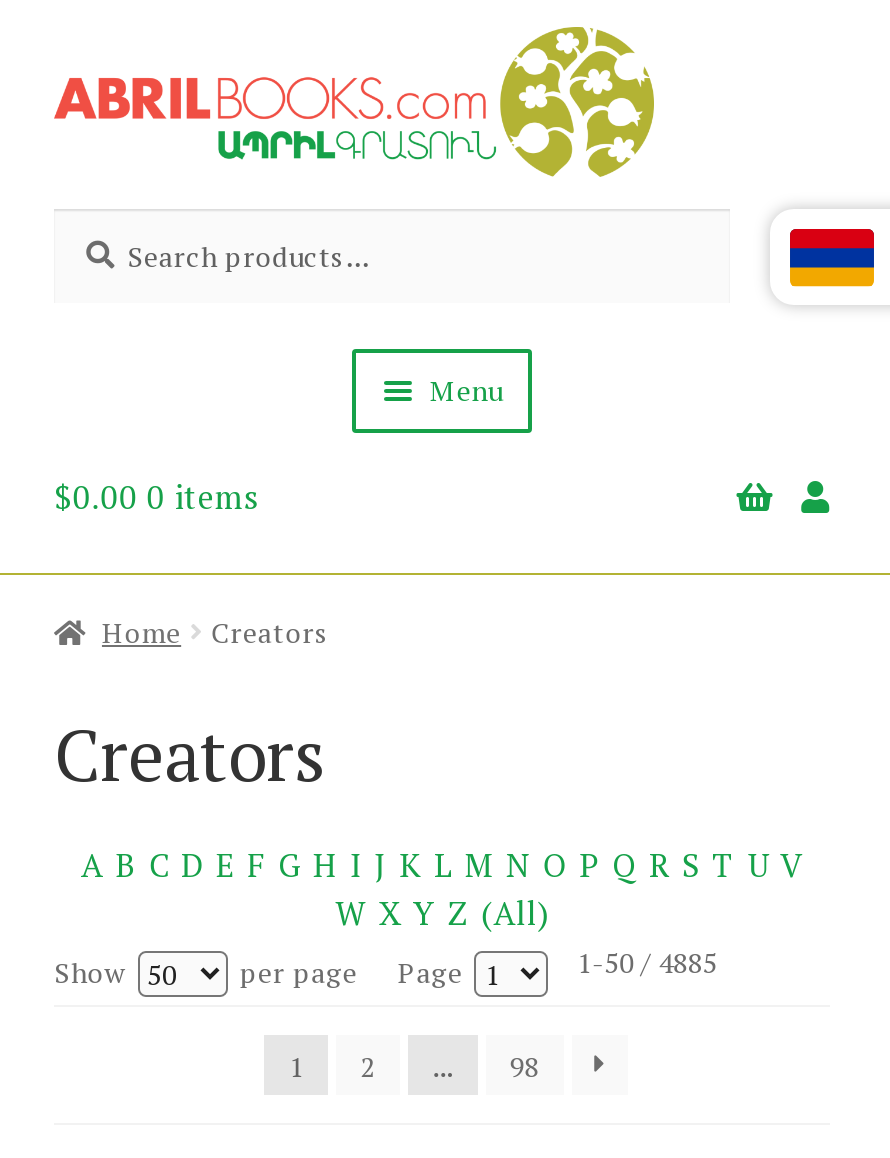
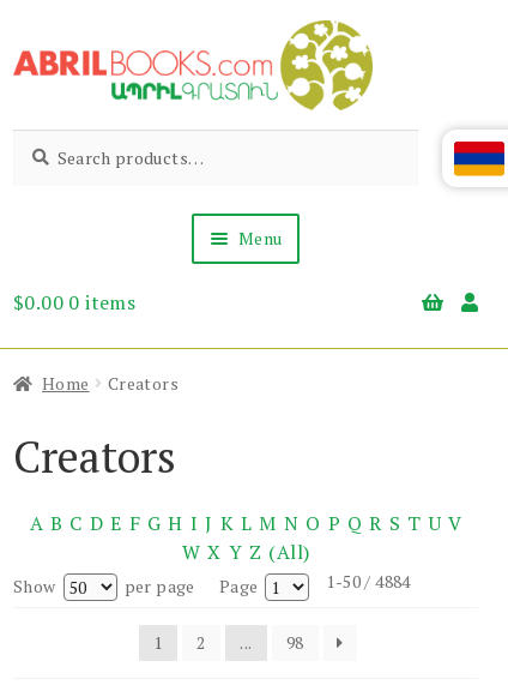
- 1-50 / 4885
+ 1-50 / 4884
